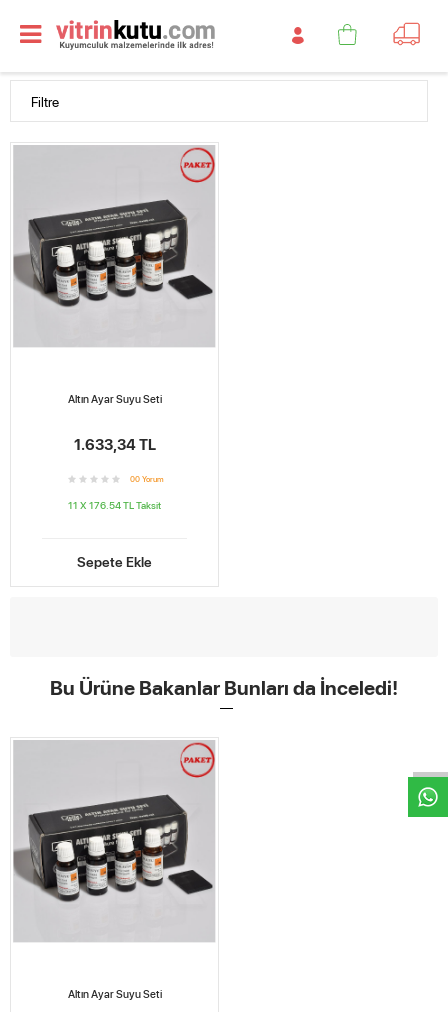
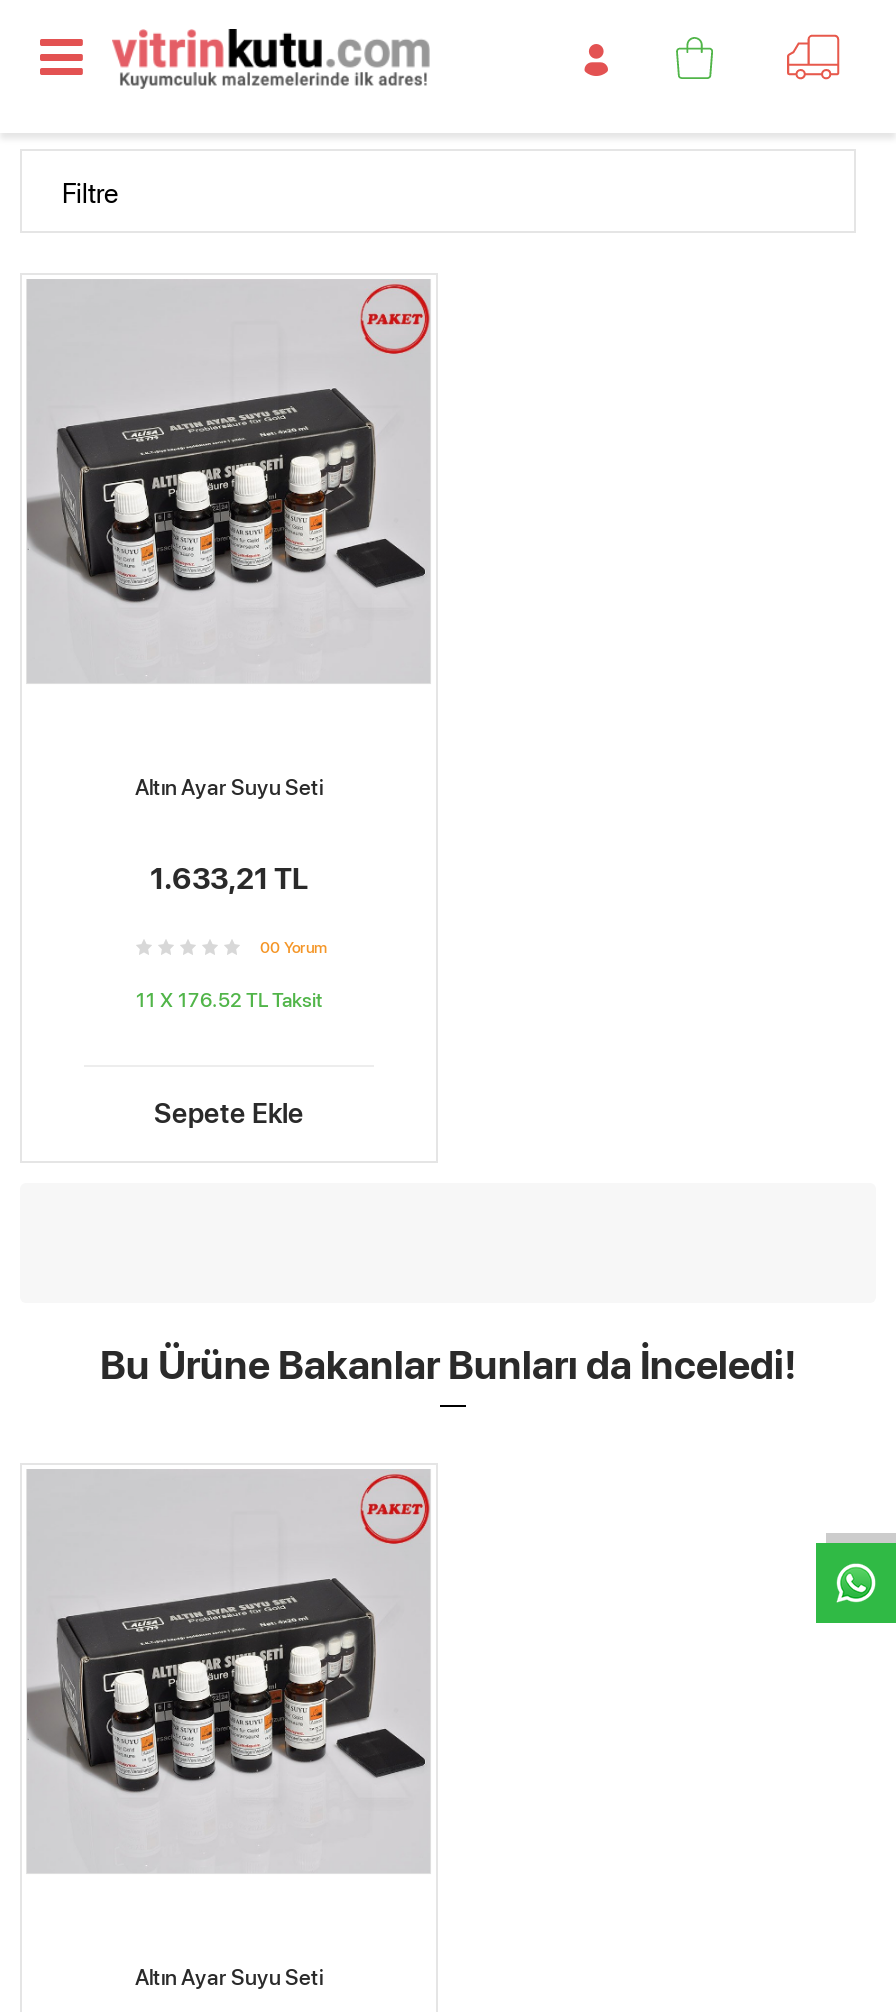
- 1.633,34 TL
+ 1.633,21 TL

- 11 X 176.54 TLTaksit
+ 11 X 176.52 TLTaksit
